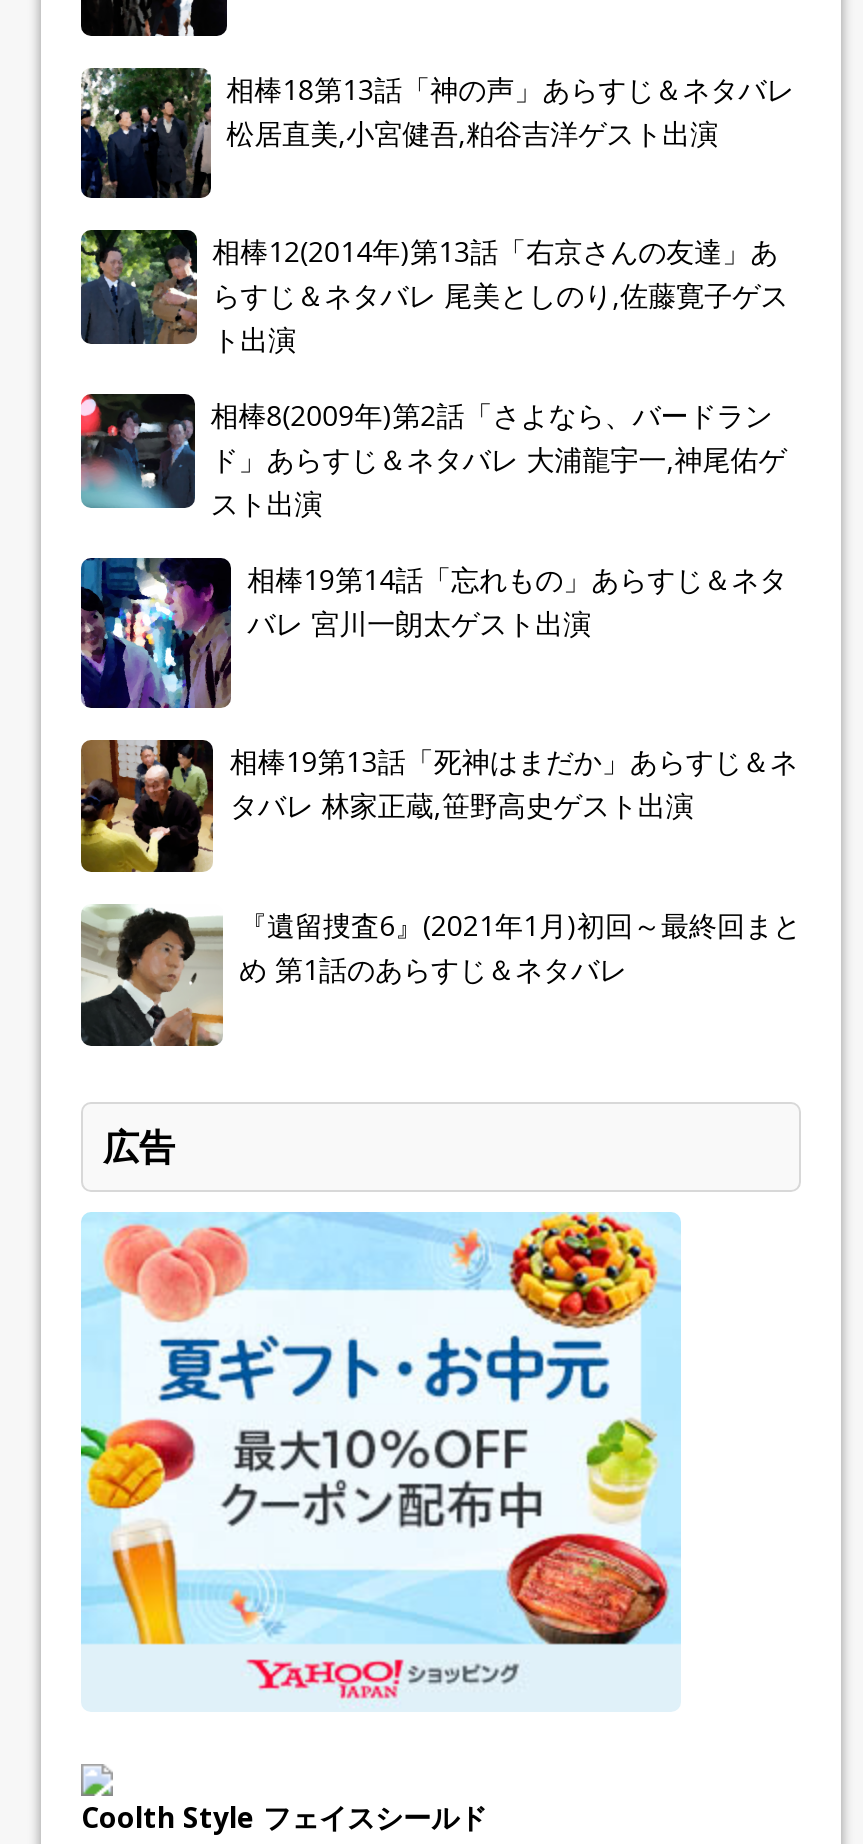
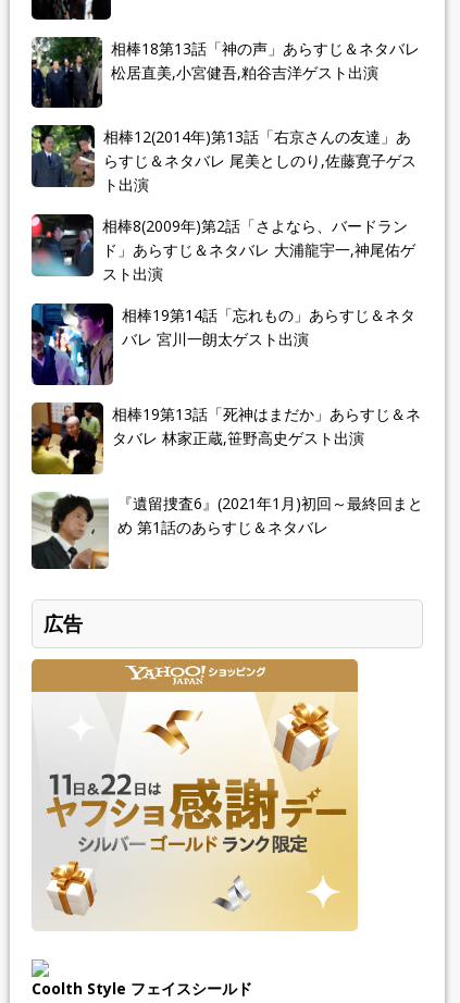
- [image]
+ [image]
